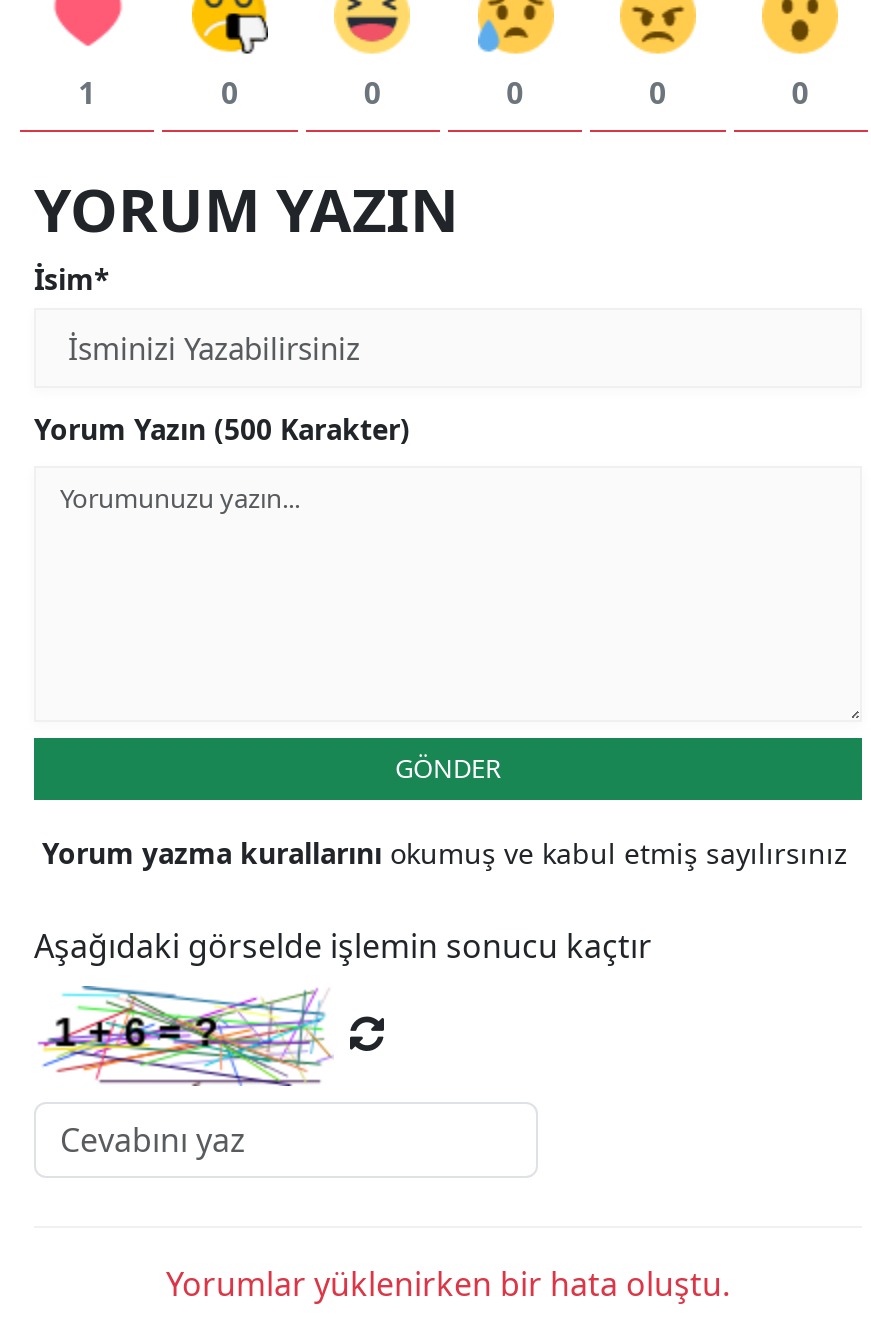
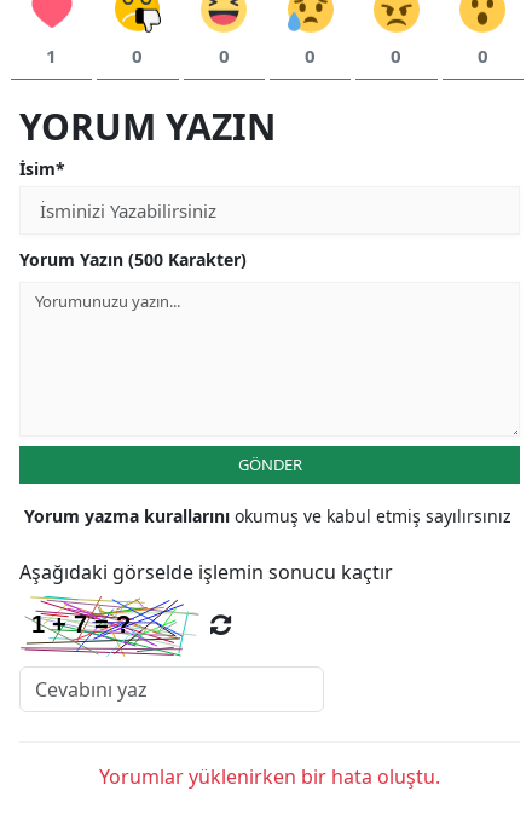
- [image]
+ [image]
